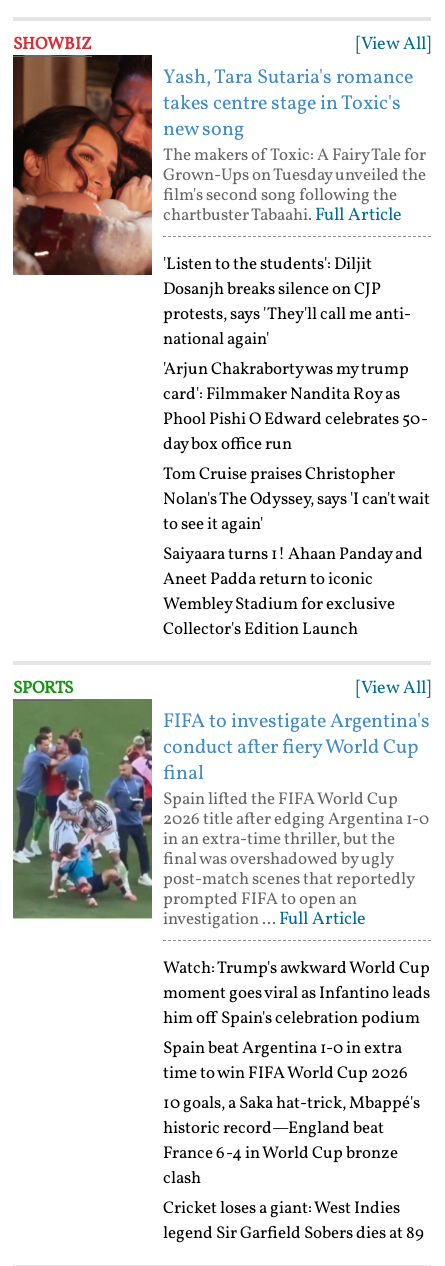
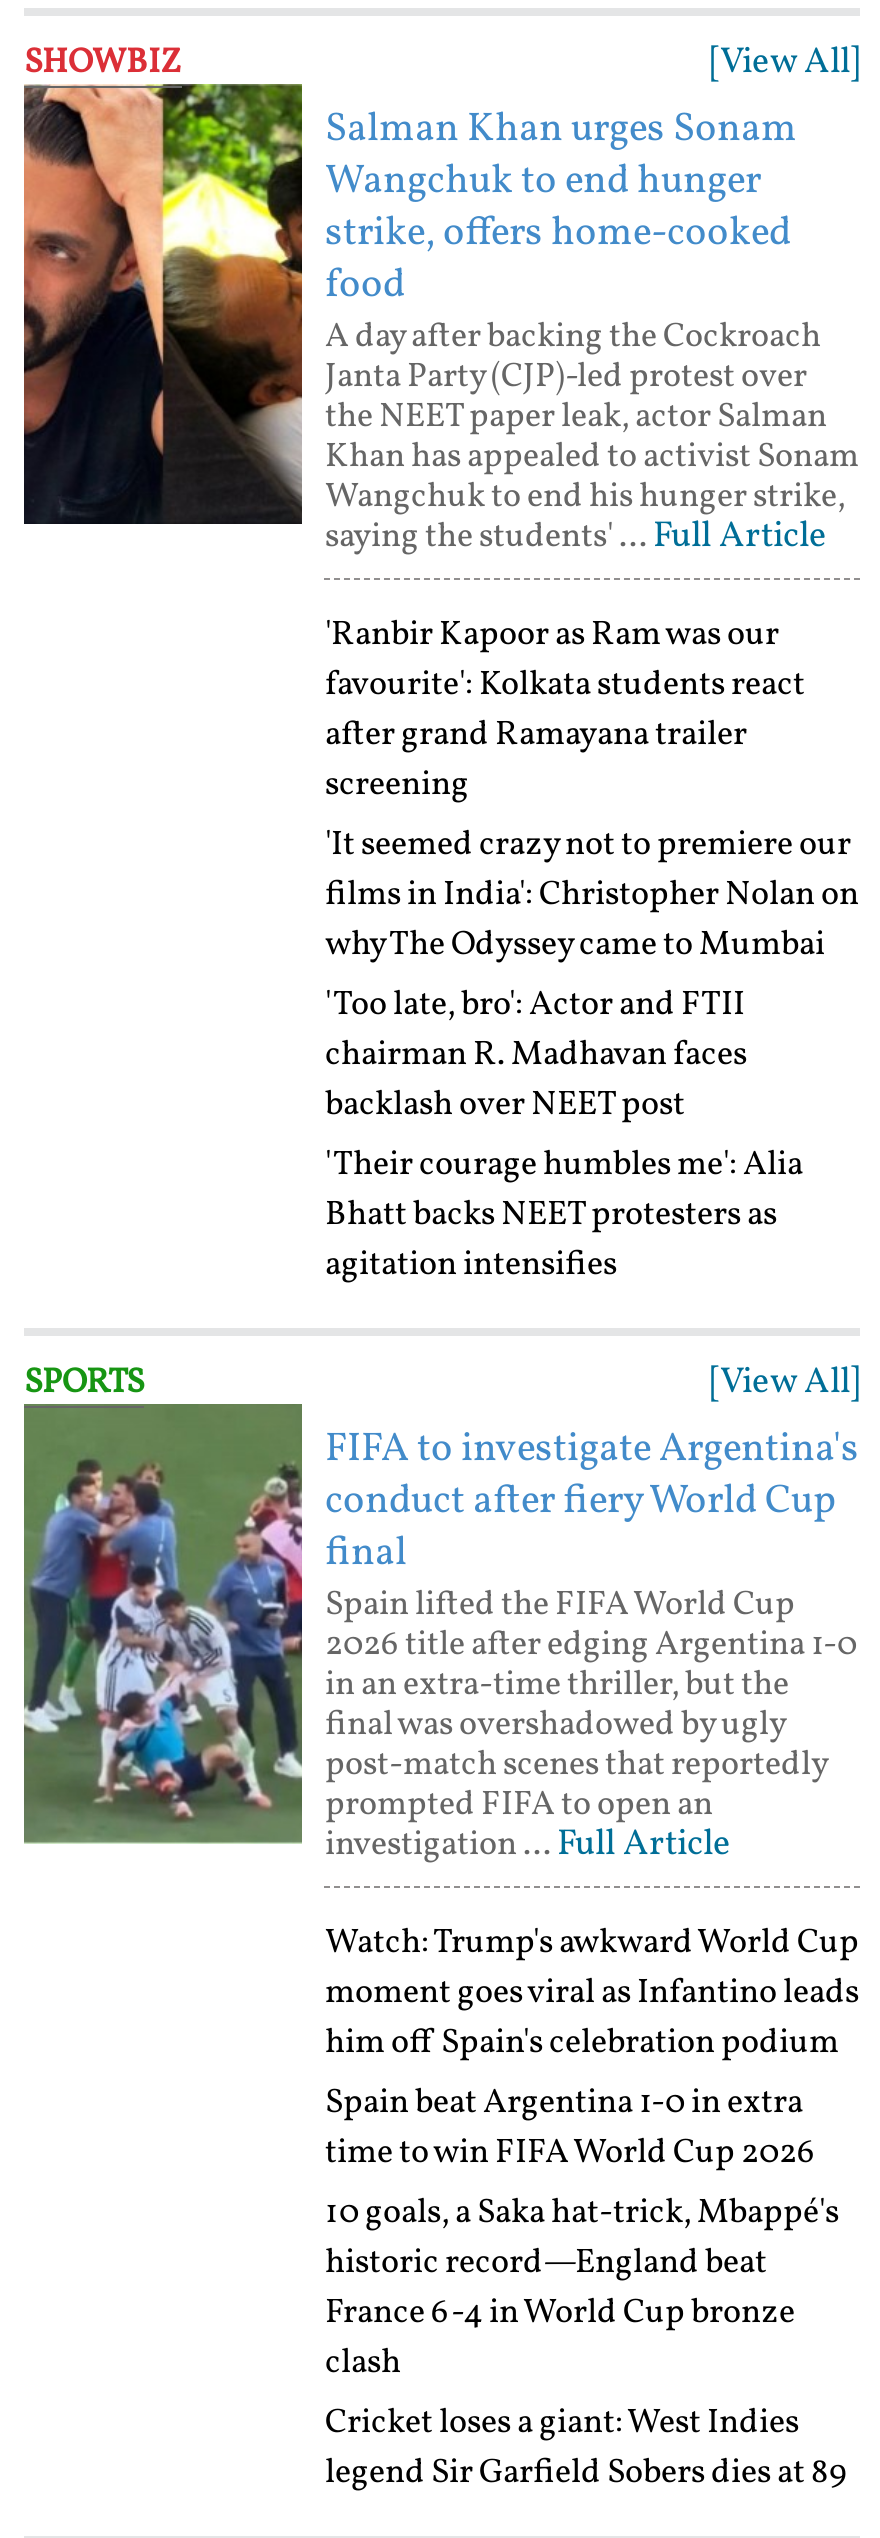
- [image]
- Yash, Tara Sutaria's romance
- takes centre stage in Toxic's
- new song
- The makers of Toxic: A Fairy Tale for
- Grown-Ups on Tuesday unveiled the
- film's second song following the
- chartbuster Tabaahi. Full Article
+ [image]
+ Salman Khan urges Sonam
+ Wangchuk to end hunger
+ strike, offers home-cooked
+ food
+ A day after backing the Cockroach
+ Janta Party (CJP)-led protest over
+ the NEET paper leak, actor Salman
+ Khan has appealed to activist Sonam
+ Wangchuk to end his hunger strike,
+ saying the students' ... Full Article

- 'Listen to the students': Diljit
- Dosanjh breaks silence on CJP
- protests, says 'They'll call me anti-
- national again'
- 'Arjun Chakraborty was my trump
- card': Filmmaker Nandita Roy as
- Phool Pishi O Edward celebrates 50-
- day box office run
- Tom Cruise praises Christopher
- Nolan's The Odyssey, says 'I can't wait
- to see it again'
- Saiyaara turns 1! Ahaan Panday and
- Aneet Padda return to iconic
- Wembley Stadium for exclusive
- Collector's Edition Launch
+ 'Ranbir Kapoor as Ram was our
+ favourite': Kolkata students react
+ after grand Ramayana trailer
+ screening
+ 'It seemed crazy not to premiere our
+ films in India': Christopher Nolan on
+ why The Odyssey came to Mumbai
+ 'Too late, bro': Actor and FTII
+ chairman R. Madhavan faces
+ backlash over NEET post
+ 'Their courage humbles me': Alia
+ Bhatt backs NEET protesters as
+ agitation intensifies
